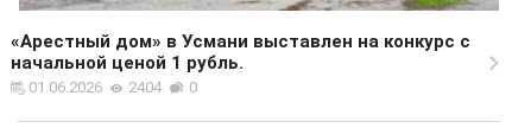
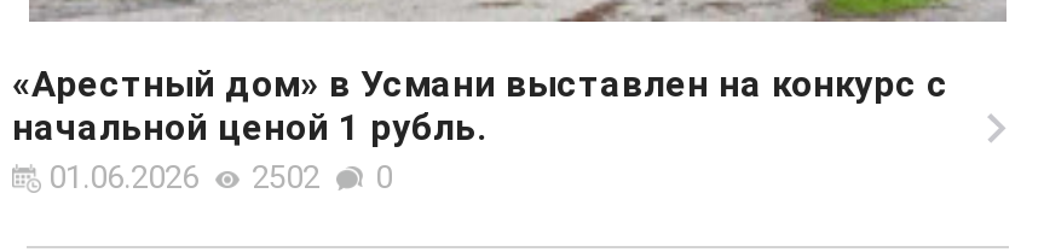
- 01.06.2026 2404 0
+ 01.06.2026 2502 0
